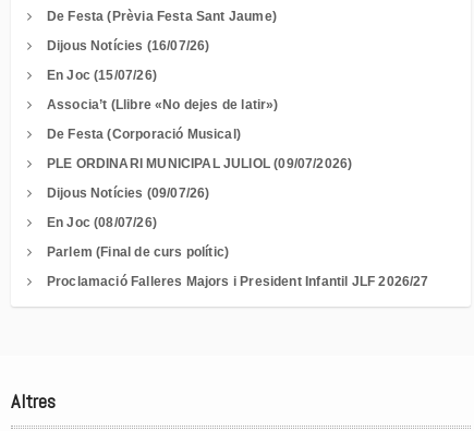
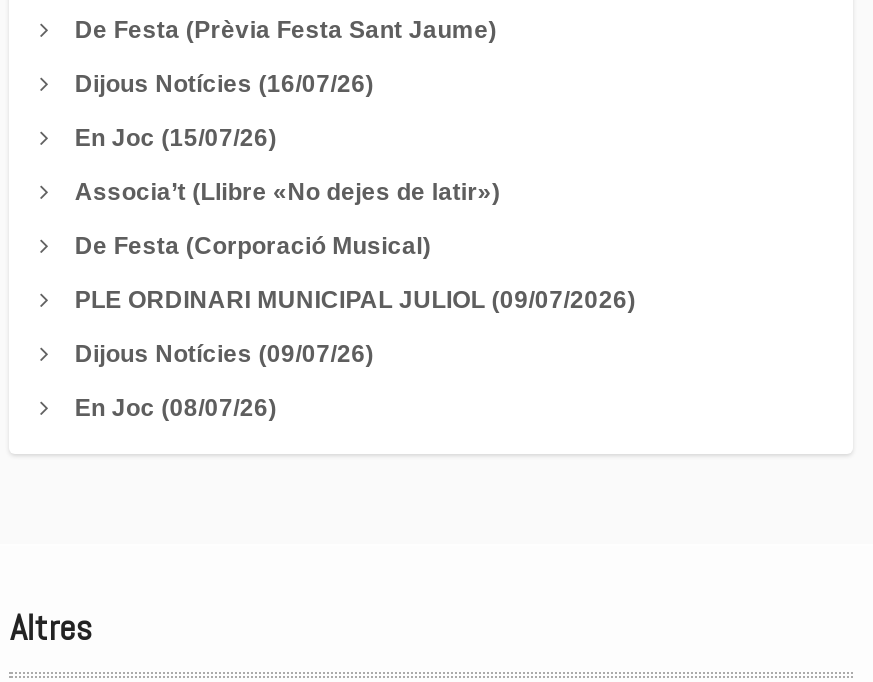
- Parlem (Final de curs polític)
- Proclamació Falleres Majors i President Infantil JLF 2026/27
